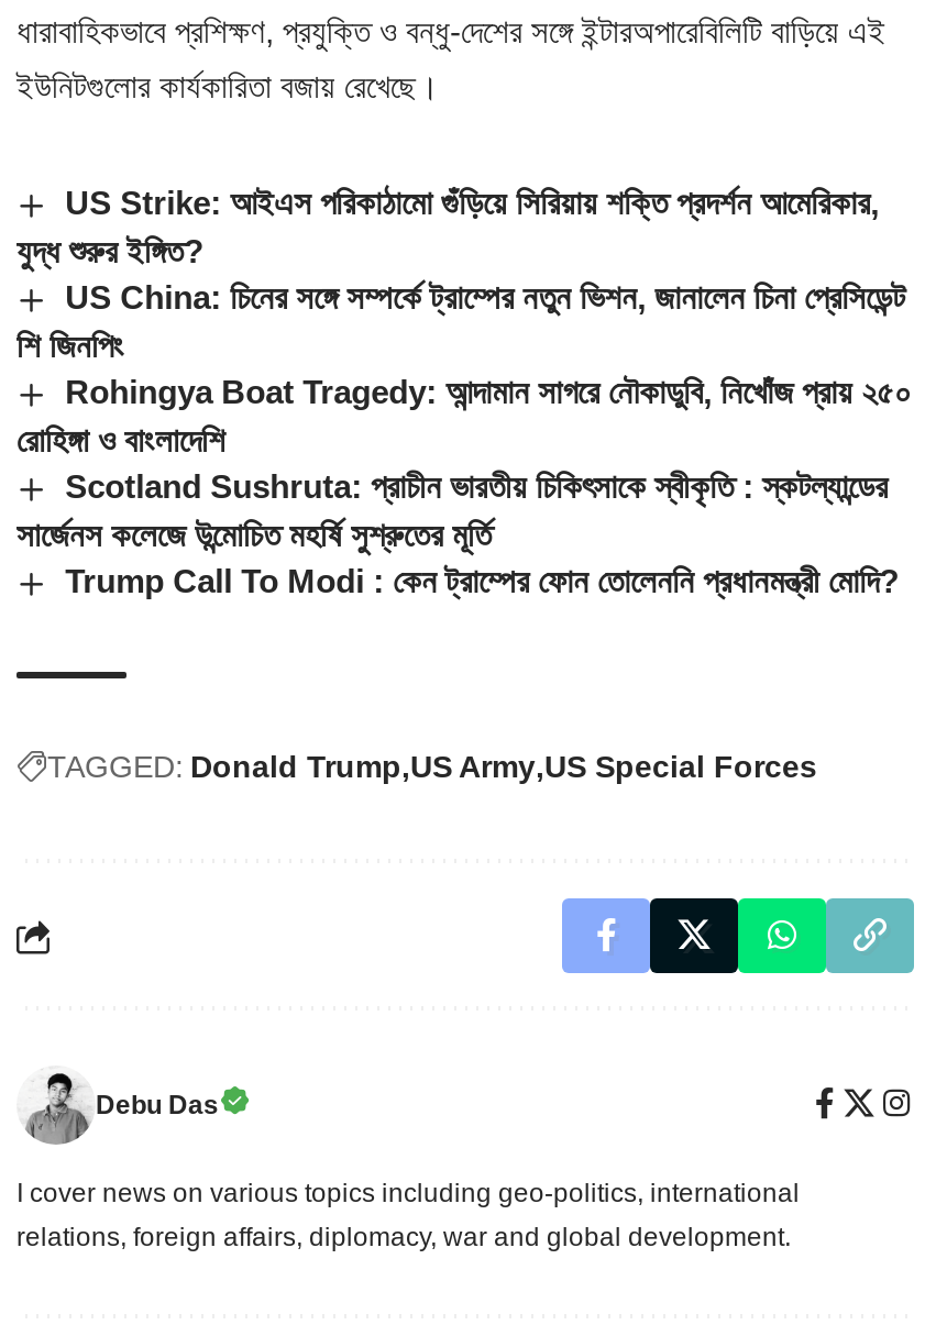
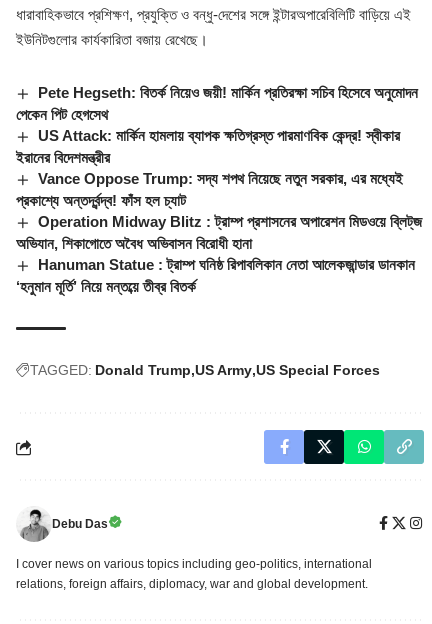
- US Strike: আইএস পরিকাঠামো গুঁড়িয়ে সিরিয়ায় শক্তি প্রদর্শন আমেরিকার,
- যুদ্ধ শুরুর ইঙ্গিত?
- US China: চিনের সঙ্গে সম্পর্কে ট্রাম্পের নতুন ভিশন, জানালেন চিনা প্রেসিডেন্ট
- শি জিনপিং
- Rohingya Boat Tragedy: আন্দামান সাগরে নৌকাডুবি, নিখোঁজ প্রায় ২৫০
- রোহিঙ্গা ও বাংলাদেশি
- Scotland Sushruta: প্রাচীন ভারতীয় চিকিৎসাকে স্বীকৃতি : স্কটল্যান্ডের
- সার্জেনস কলেজে উন্মোচিত মহর্ষি সুশ্রুতের মূর্তি
- Trump Call To Modi : কেন ট্রাম্পের ফোন তোলেননি প্রধানমন্ত্রী মোদি?
+ Pete Hegseth: বিতর্ক নিয়েও জয়ী! মার্কিন প্রতিরক্ষা সচিব হিসেবে অনুমোদন
+ পেকেন পিট হেগসেথ
+ US Attack: মার্কিন হামলায় ব্যাপক ক্ষতিগ্রস্ত পারমাণবিক কেন্দ্র! স্বীকার
+ ইরানের বিদেশমন্ত্রীর
+ Vance Oppose Trump: সদ্য শপথ নিয়েছে নতুন সরকার, এর মধ্যেই
+ প্রকাশ্যে অন্তর্দ্বন্দ্ব! ফাঁস হল চ্যাট
+ Operation Midway Blitz : ট্রাম্প প্রশাসনের অপারেশন মিডওয়ে ব্লিট্‌জ
+ অভিযান, শিকাগোতে অবৈধ অভিবাসন বিরোধী হানা
+ Hanuman Statue : ট্রাম্প ঘনিষ্ঠ রিপাবলিকান নেতা আলেকজান্ডার ডানকান
+ ‘হনুমান মূর্তি’ নিয়ে মন্তব্য়ে তীব্র বিতর্ক
